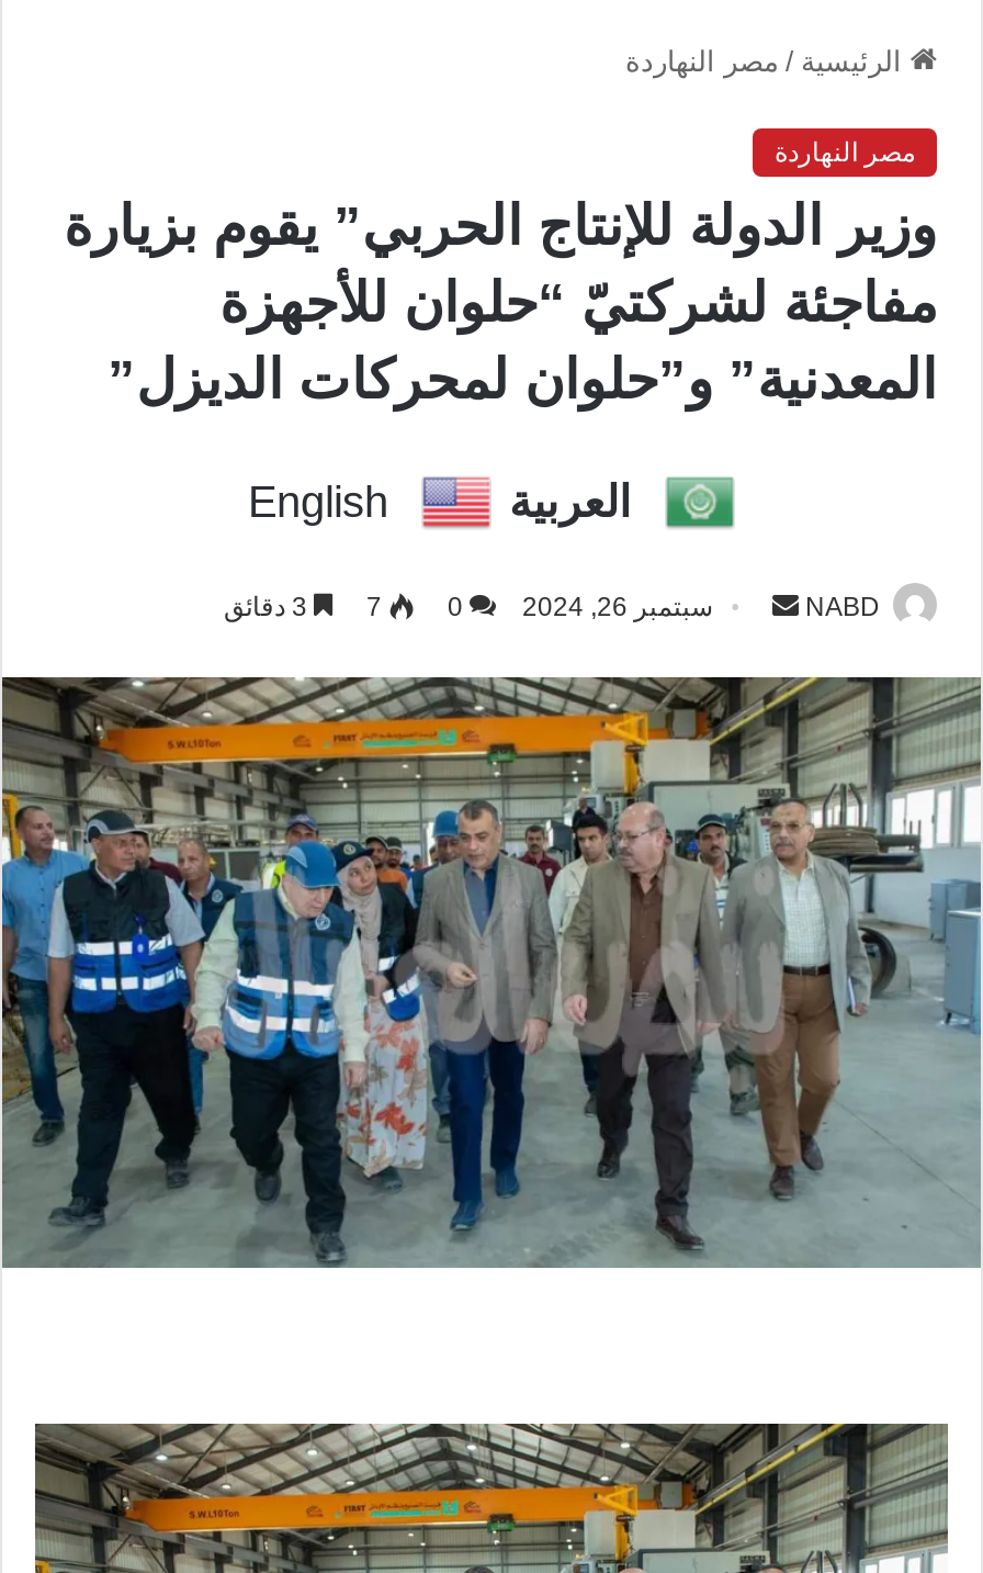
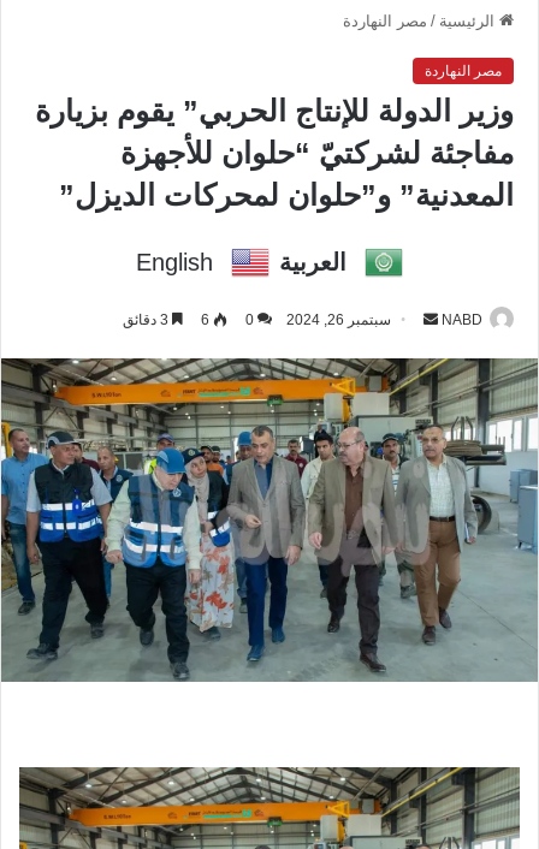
- 7
+ 6
